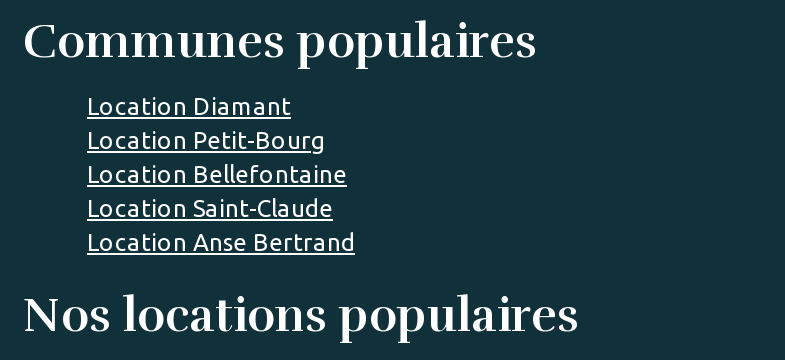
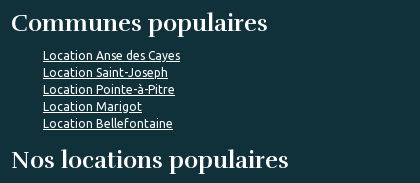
- Location Diamant
- Location Petit-Bourg
+ Location Anse des Cayes
+ Location Saint-Joseph
+ Location Pointe-à-Pitre
+ Location Marigot

moved down: Location Bellefontaine

- Location Saint-Claude
- Location Anse Bertrand
